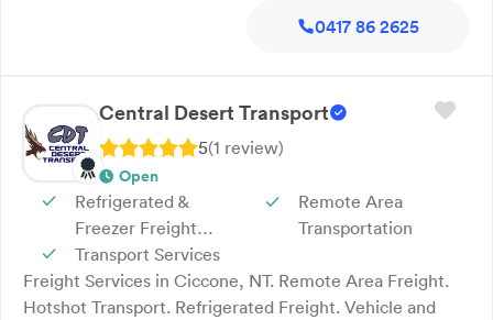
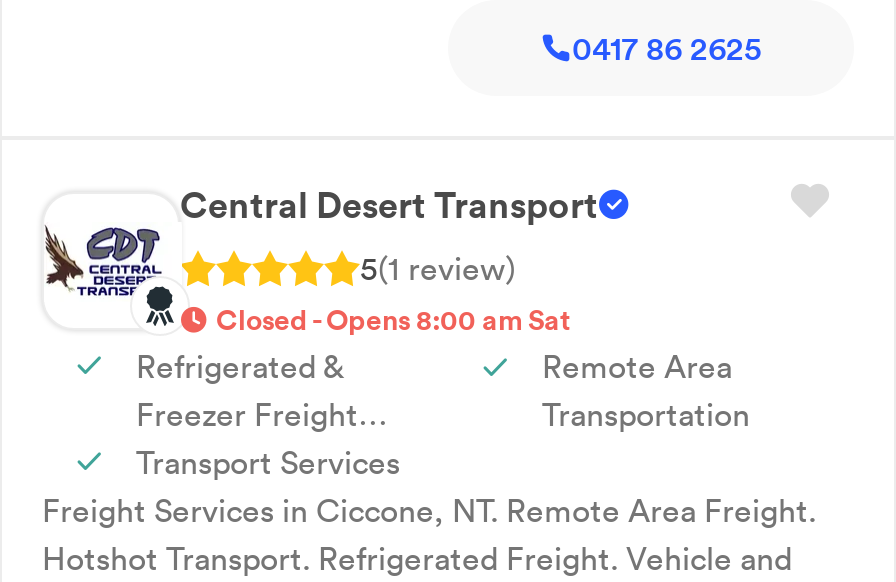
- Open
+ Closed - Opens 8:00 am Sat
